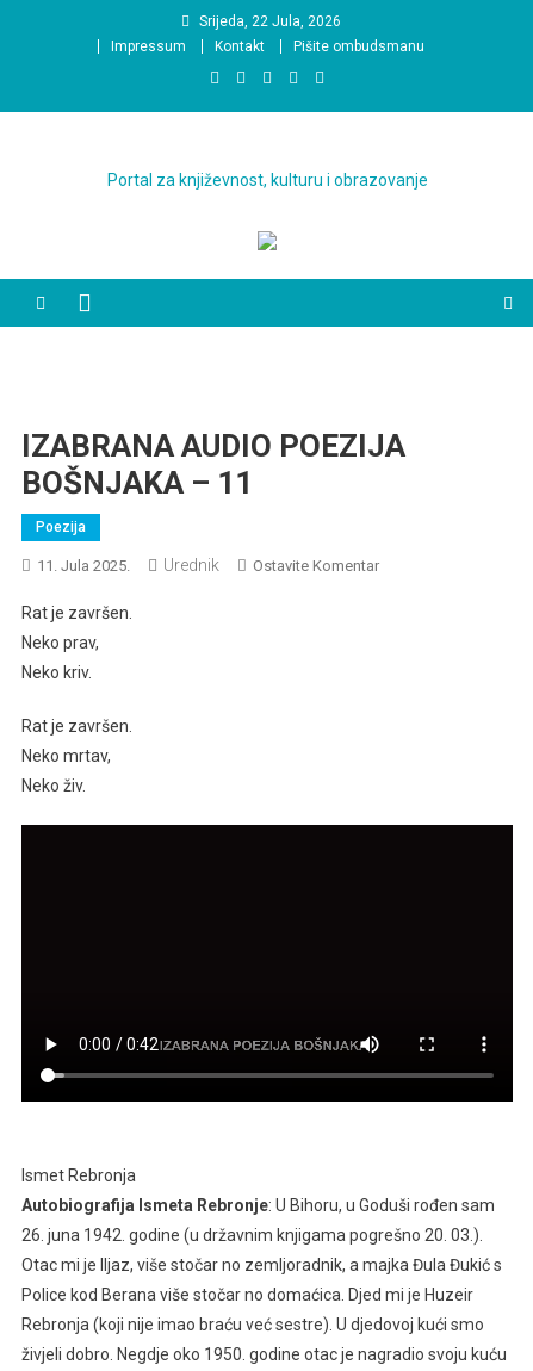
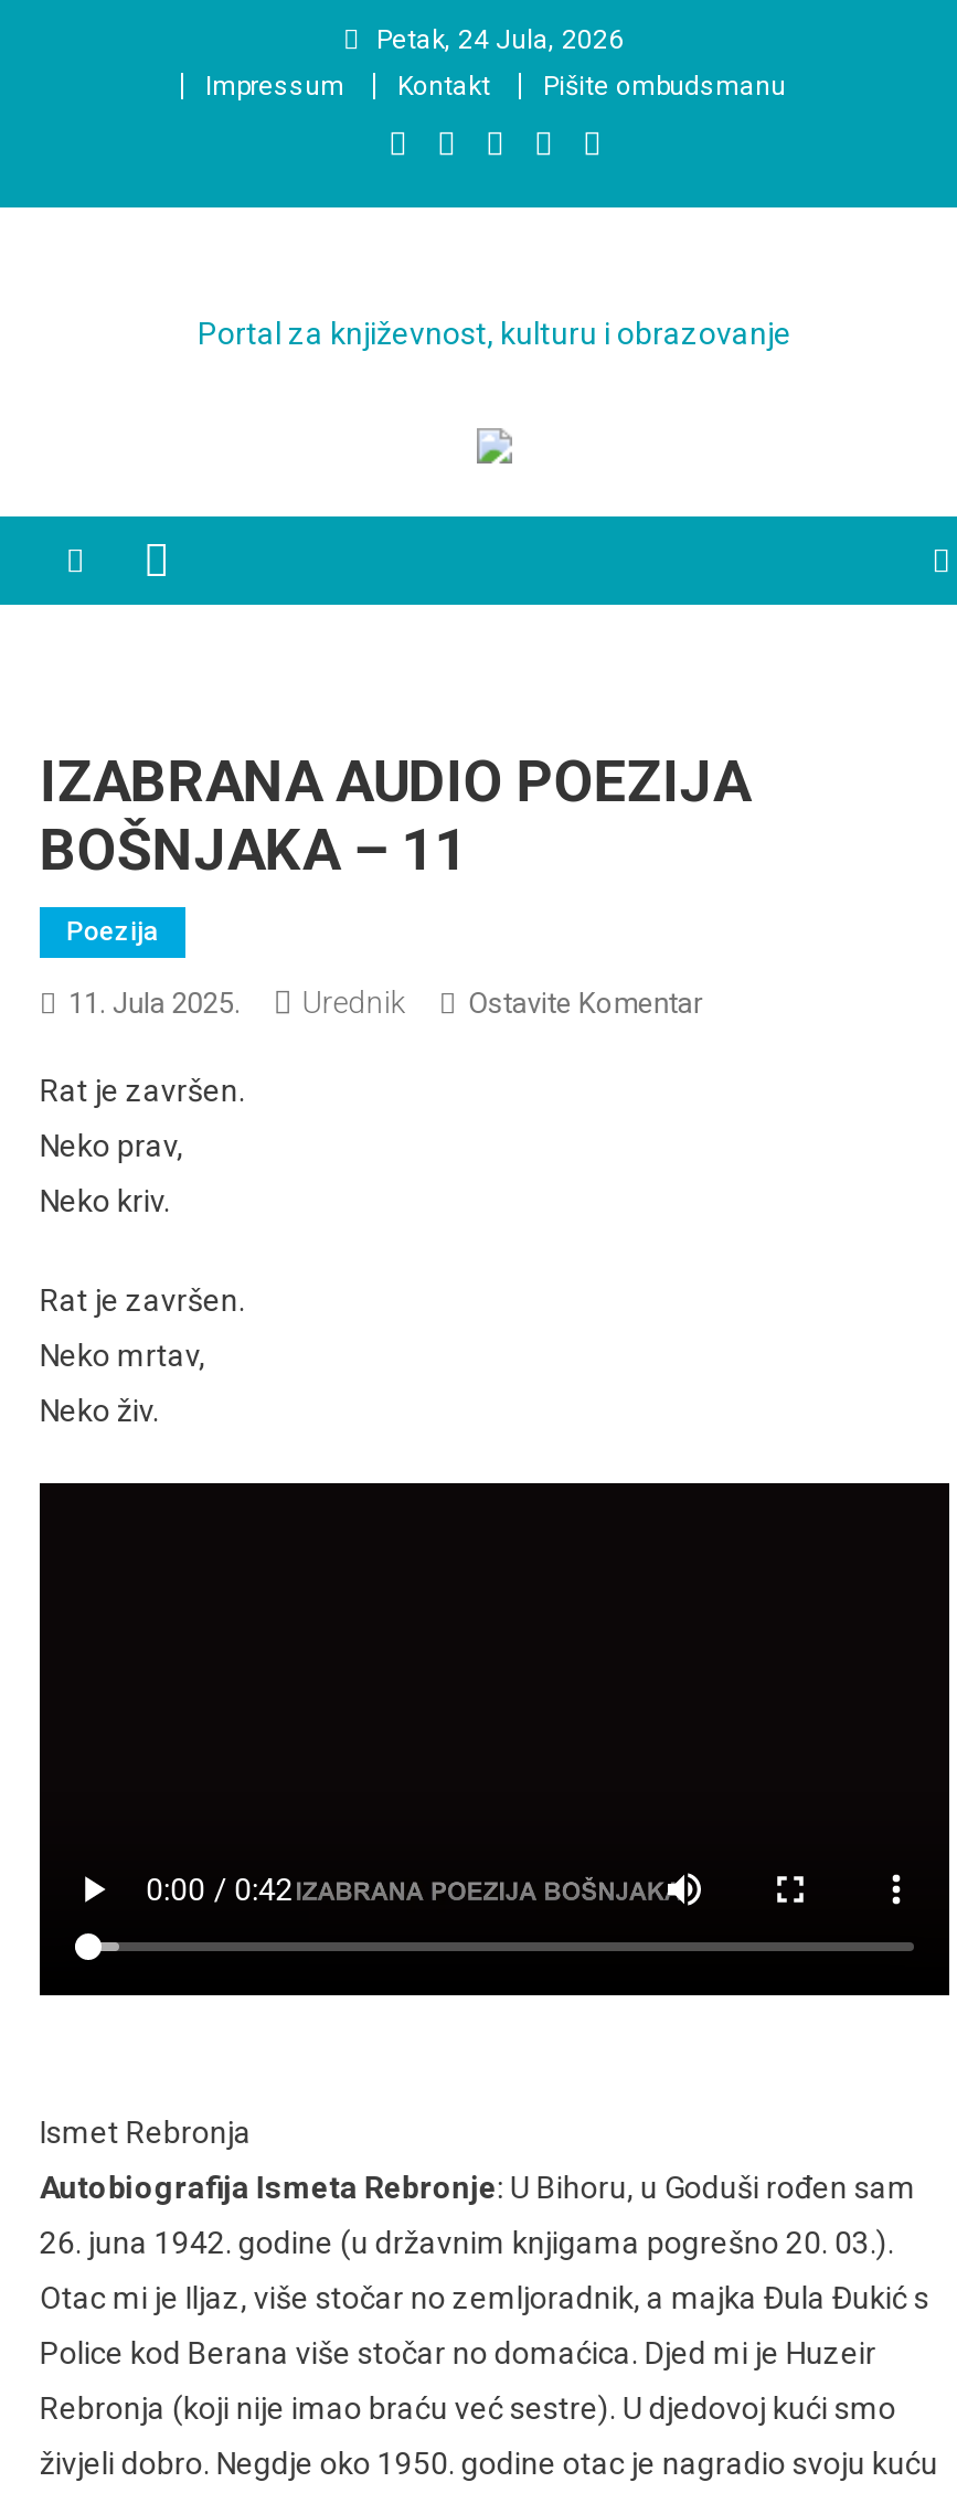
- Srijeda, 22 Jula, 2026
+ Petak, 24 Jula, 2026
